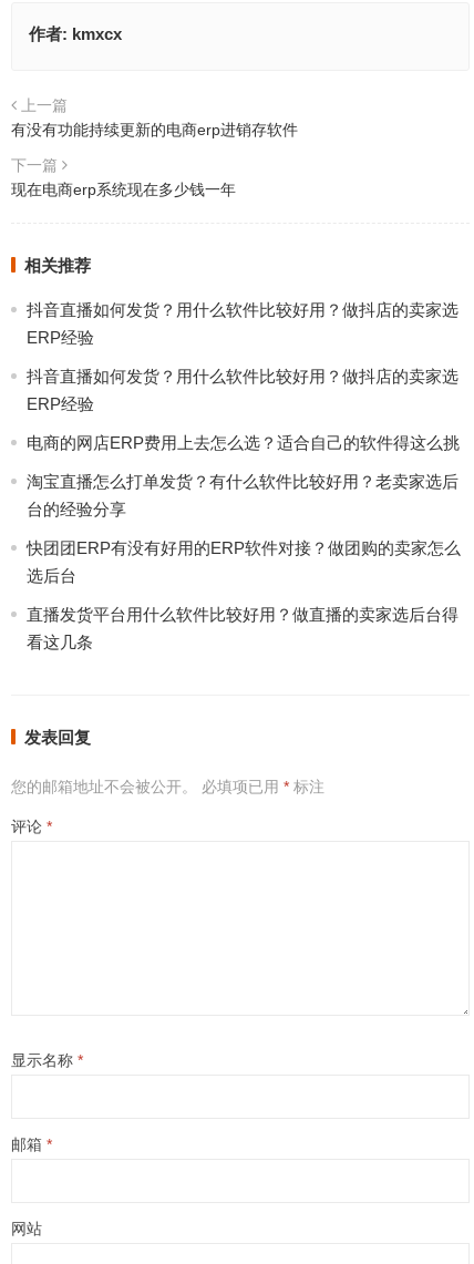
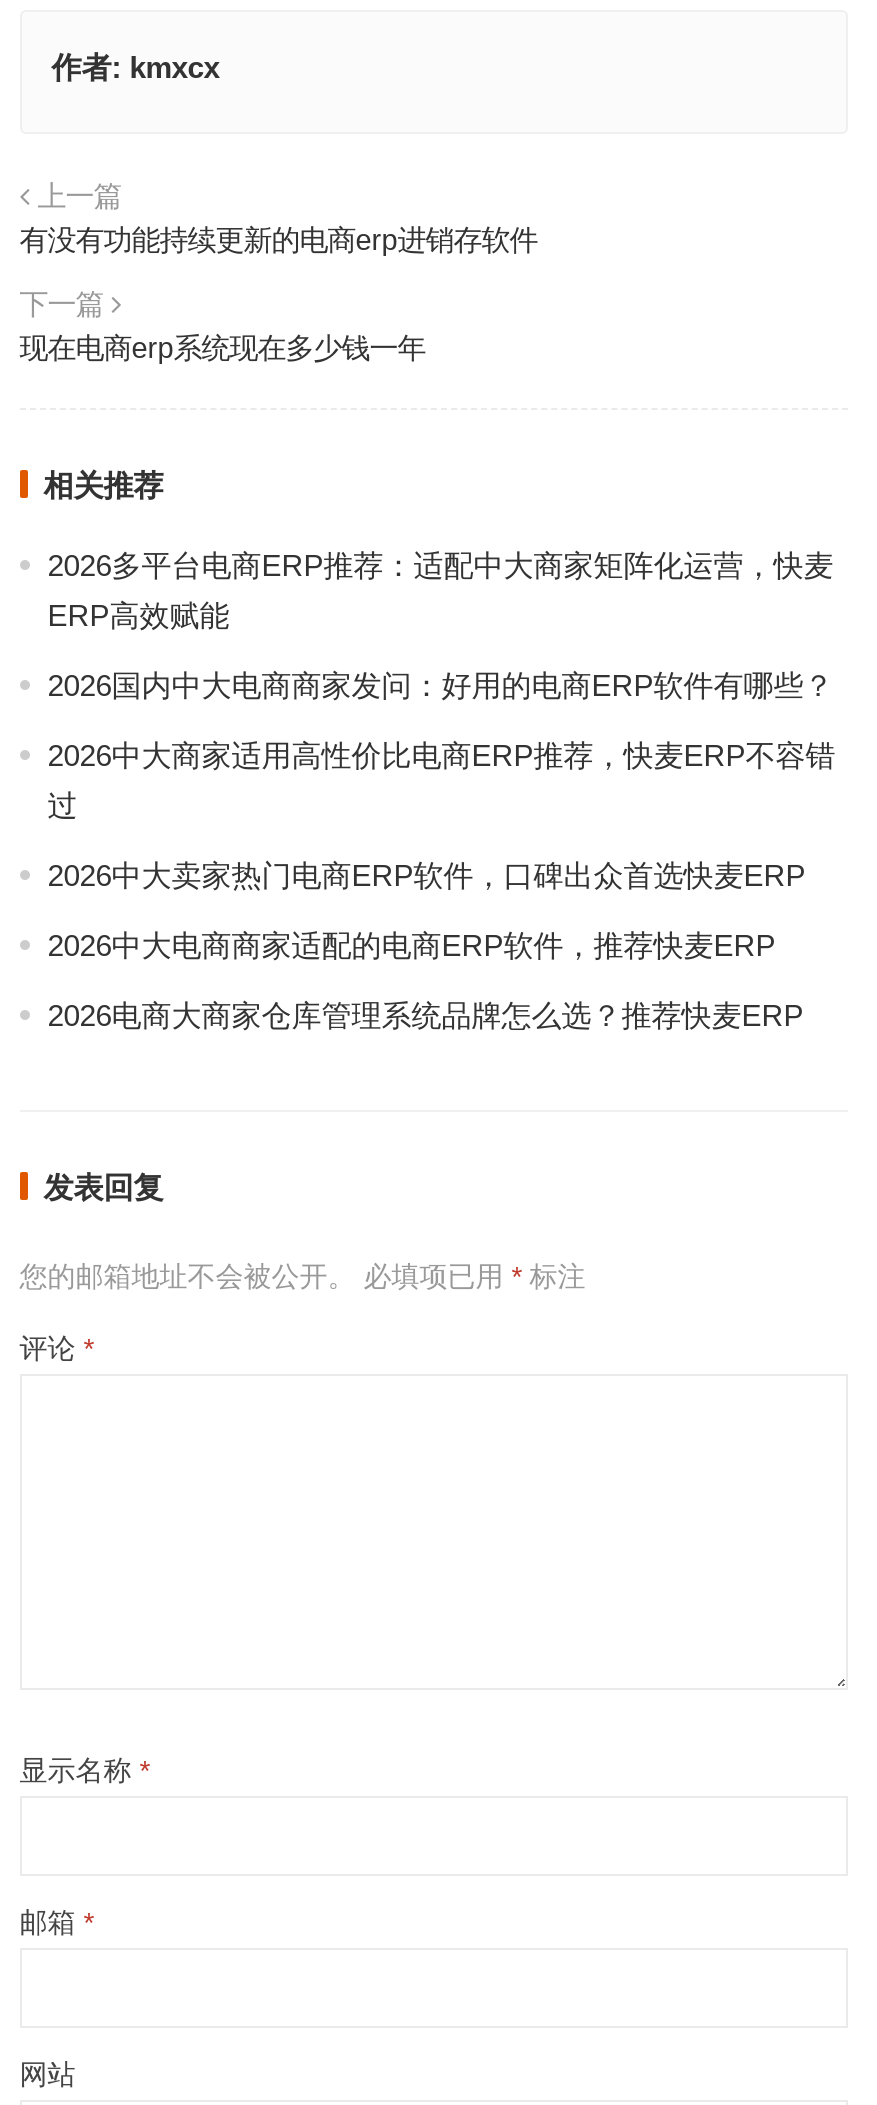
- 抖音直播如何发货？用什么软件比较好用？做抖店的卖家选
- ERP经验
- 抖音直播如何发货？用什么软件比较好用？做抖店的卖家选
- ERP经验
- 电商的网店ERP费用上去怎么选？适合自己的软件得这么挑
- 淘宝直播怎么打单发货？有什么软件比较好用？老卖家选后
- 台的经验分享
- 快团团ERP有没有好用的ERP软件对接？做团购的卖家怎么
- 选后台
- 直播发货平台用什么软件比较好用？做直播的卖家选后台得
- 看这几条
+ 2026多平台电商ERP推荐：适配中大商家矩阵化运营，快麦
+ ERP高效赋能
+ 2026国内中大电商商家发问：好用的电商ERP软件有哪些？
+ 2026中大商家适用高性价比电商ERP推荐，快麦ERP不容错
+ 过
+ 2026中大卖家热门电商ERP软件，口碑出众首选快麦ERP
+ 2026中大电商商家适配的电商ERP软件，推荐快麦ERP
+ 2026电商大商家仓库管理系统品牌怎么选？推荐快麦ERP
